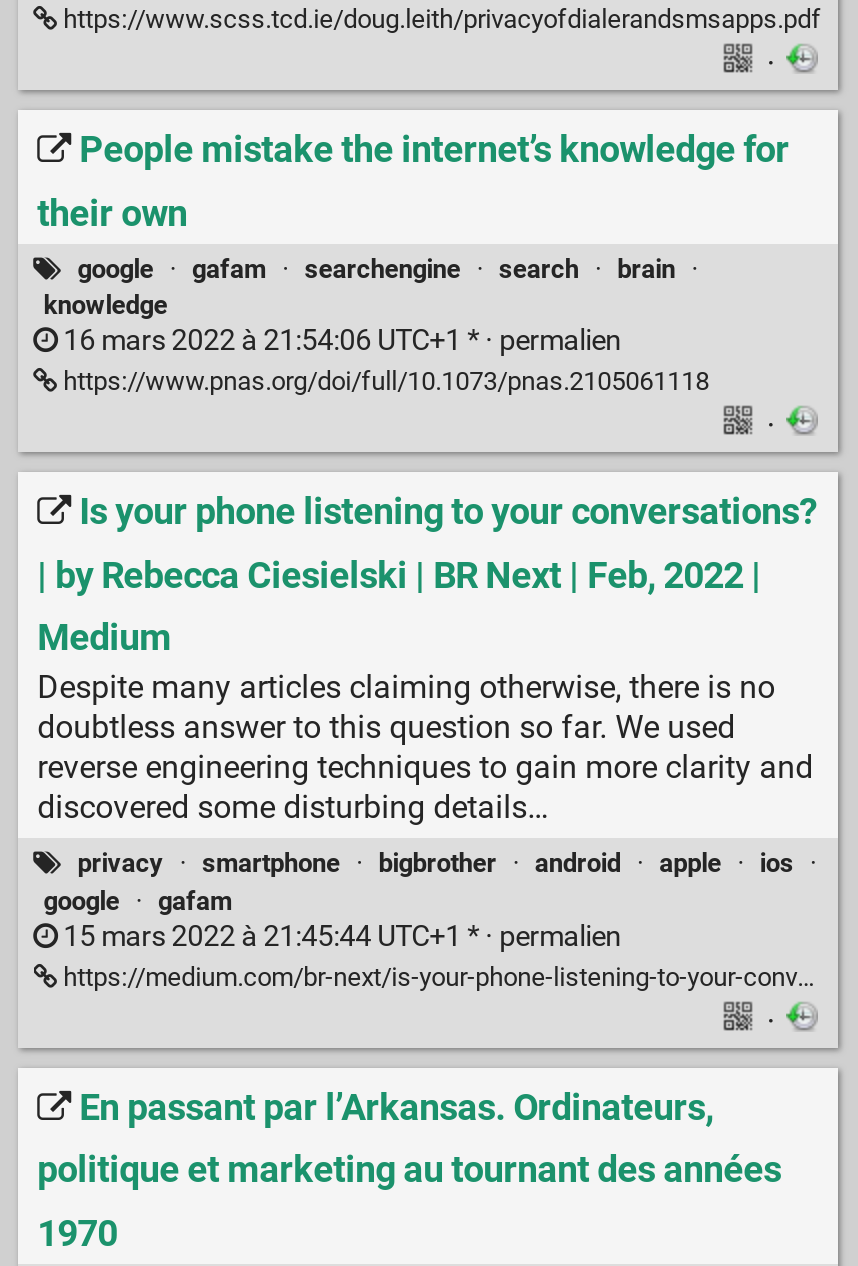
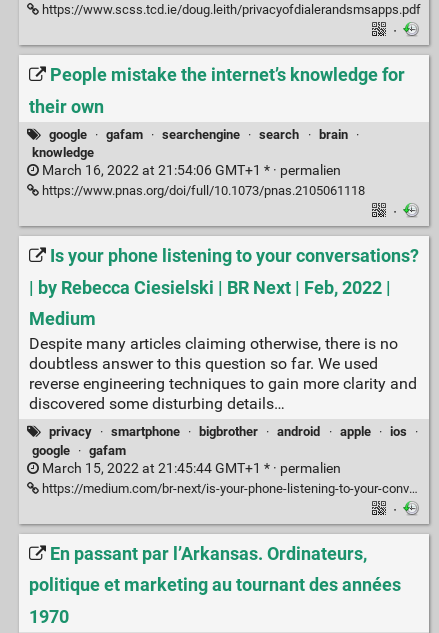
- 16 mars 2022 à 21:54:06 UTC+1 * · permalien
+ March 16, 2022 at 21:54:06 GMT+1 * · permalien

- 15 mars 2022 à 21:45:44 UTC+1 * · permalien
+ March 15, 2022 at 21:45:44 GMT+1 * · permalien
